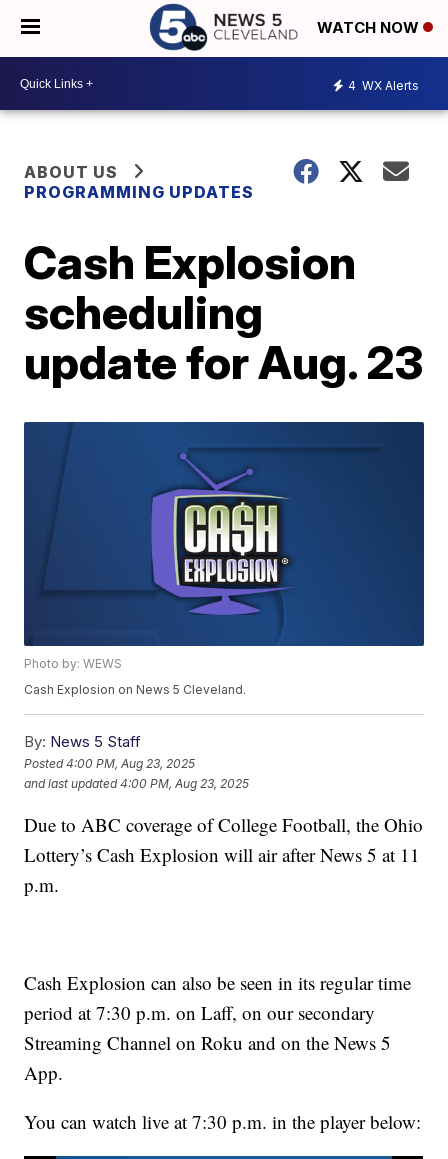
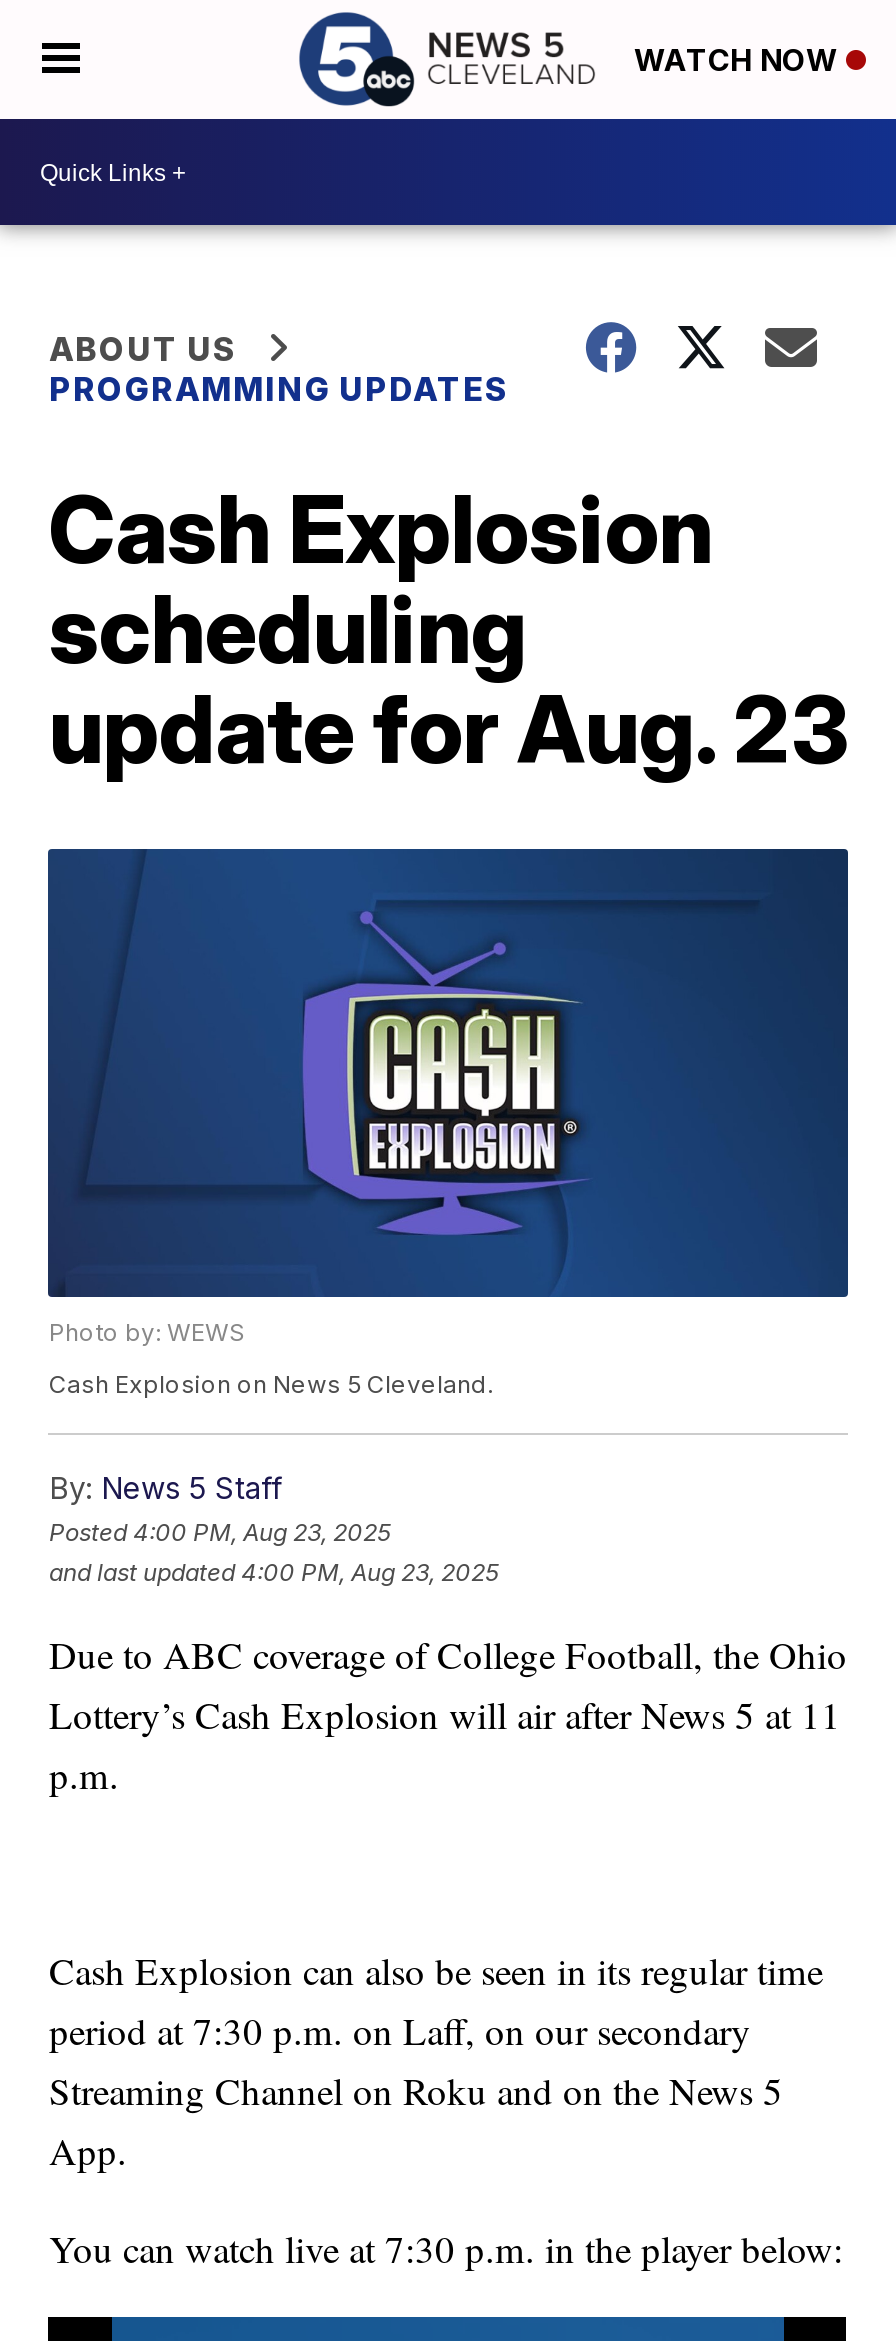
- 4 WX Alerts
